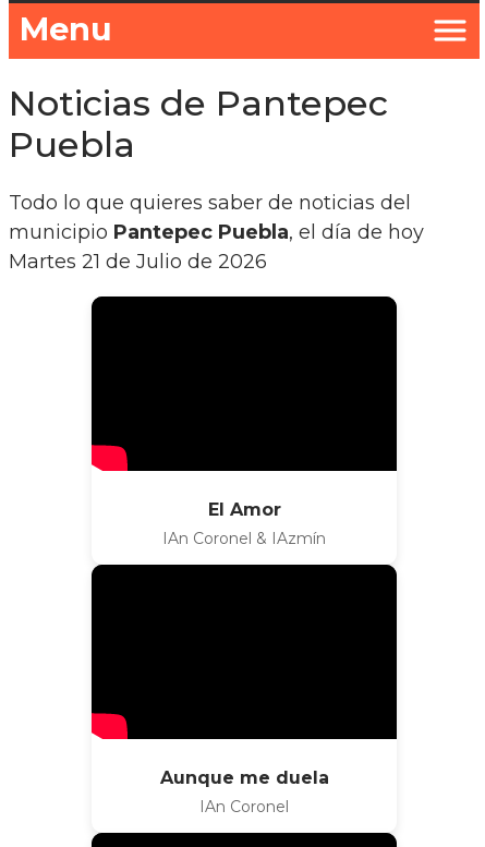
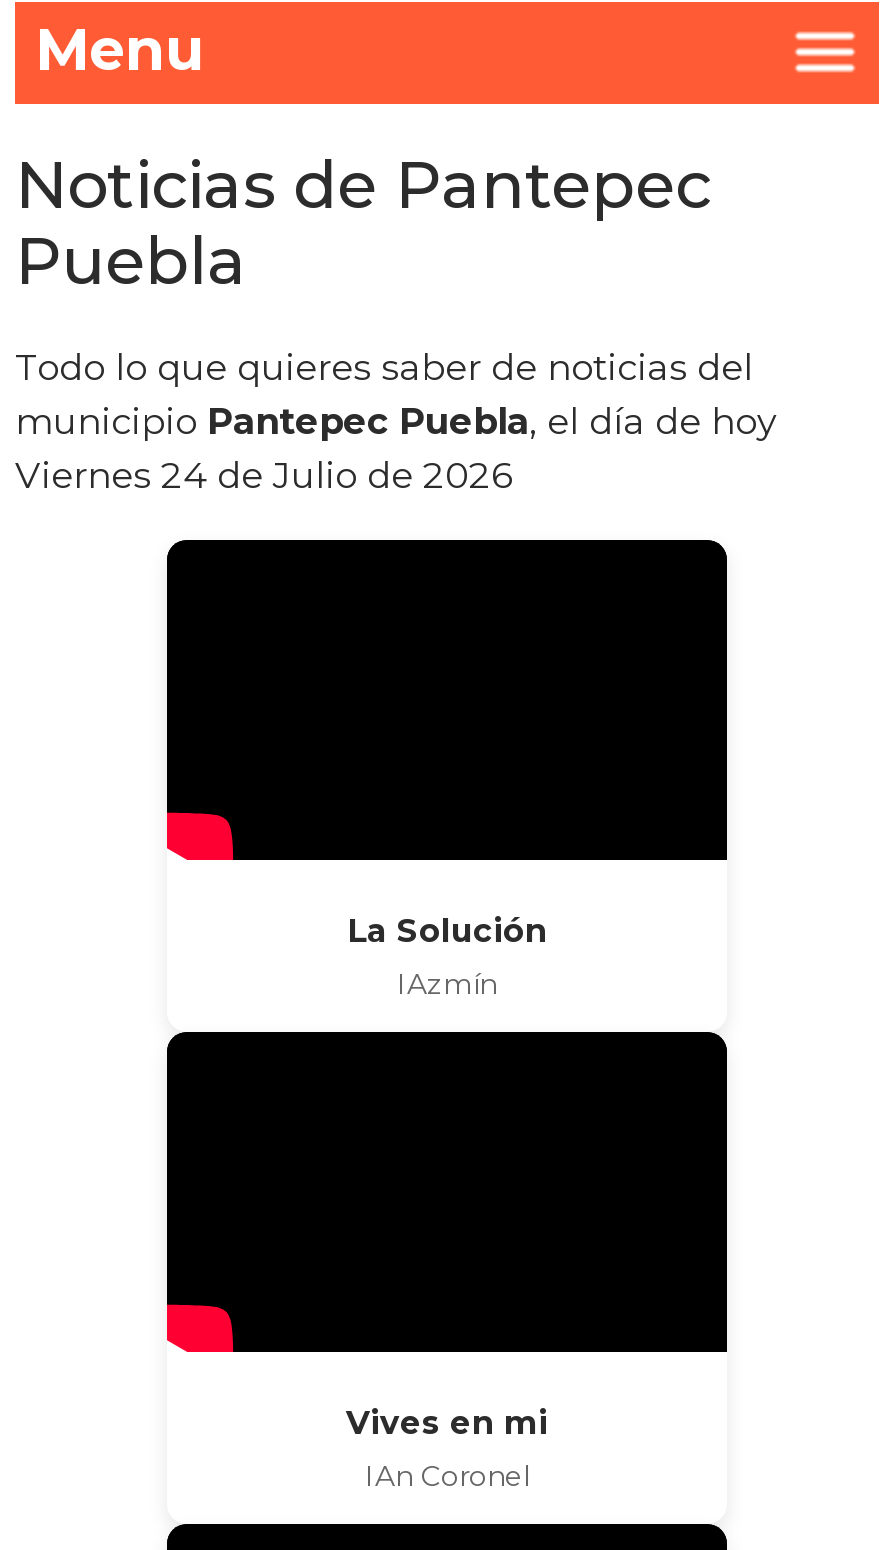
- Martes 21 de Julio de 2026
+ Viernes 24 de Julio de 2026

- El Amor
- IAn Coronel & IAzmín
+ La Solución
+ IAzmín

- Aunque me duela
+ Vives en mi
